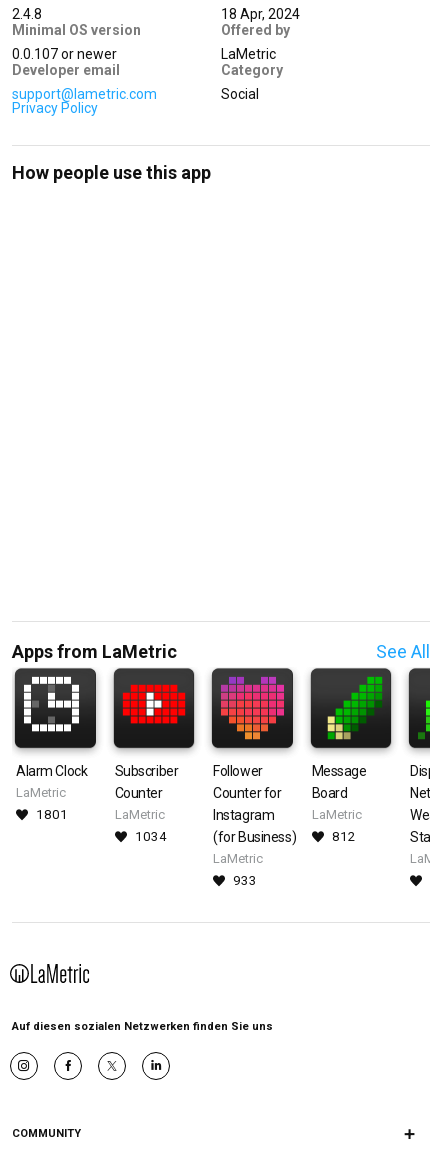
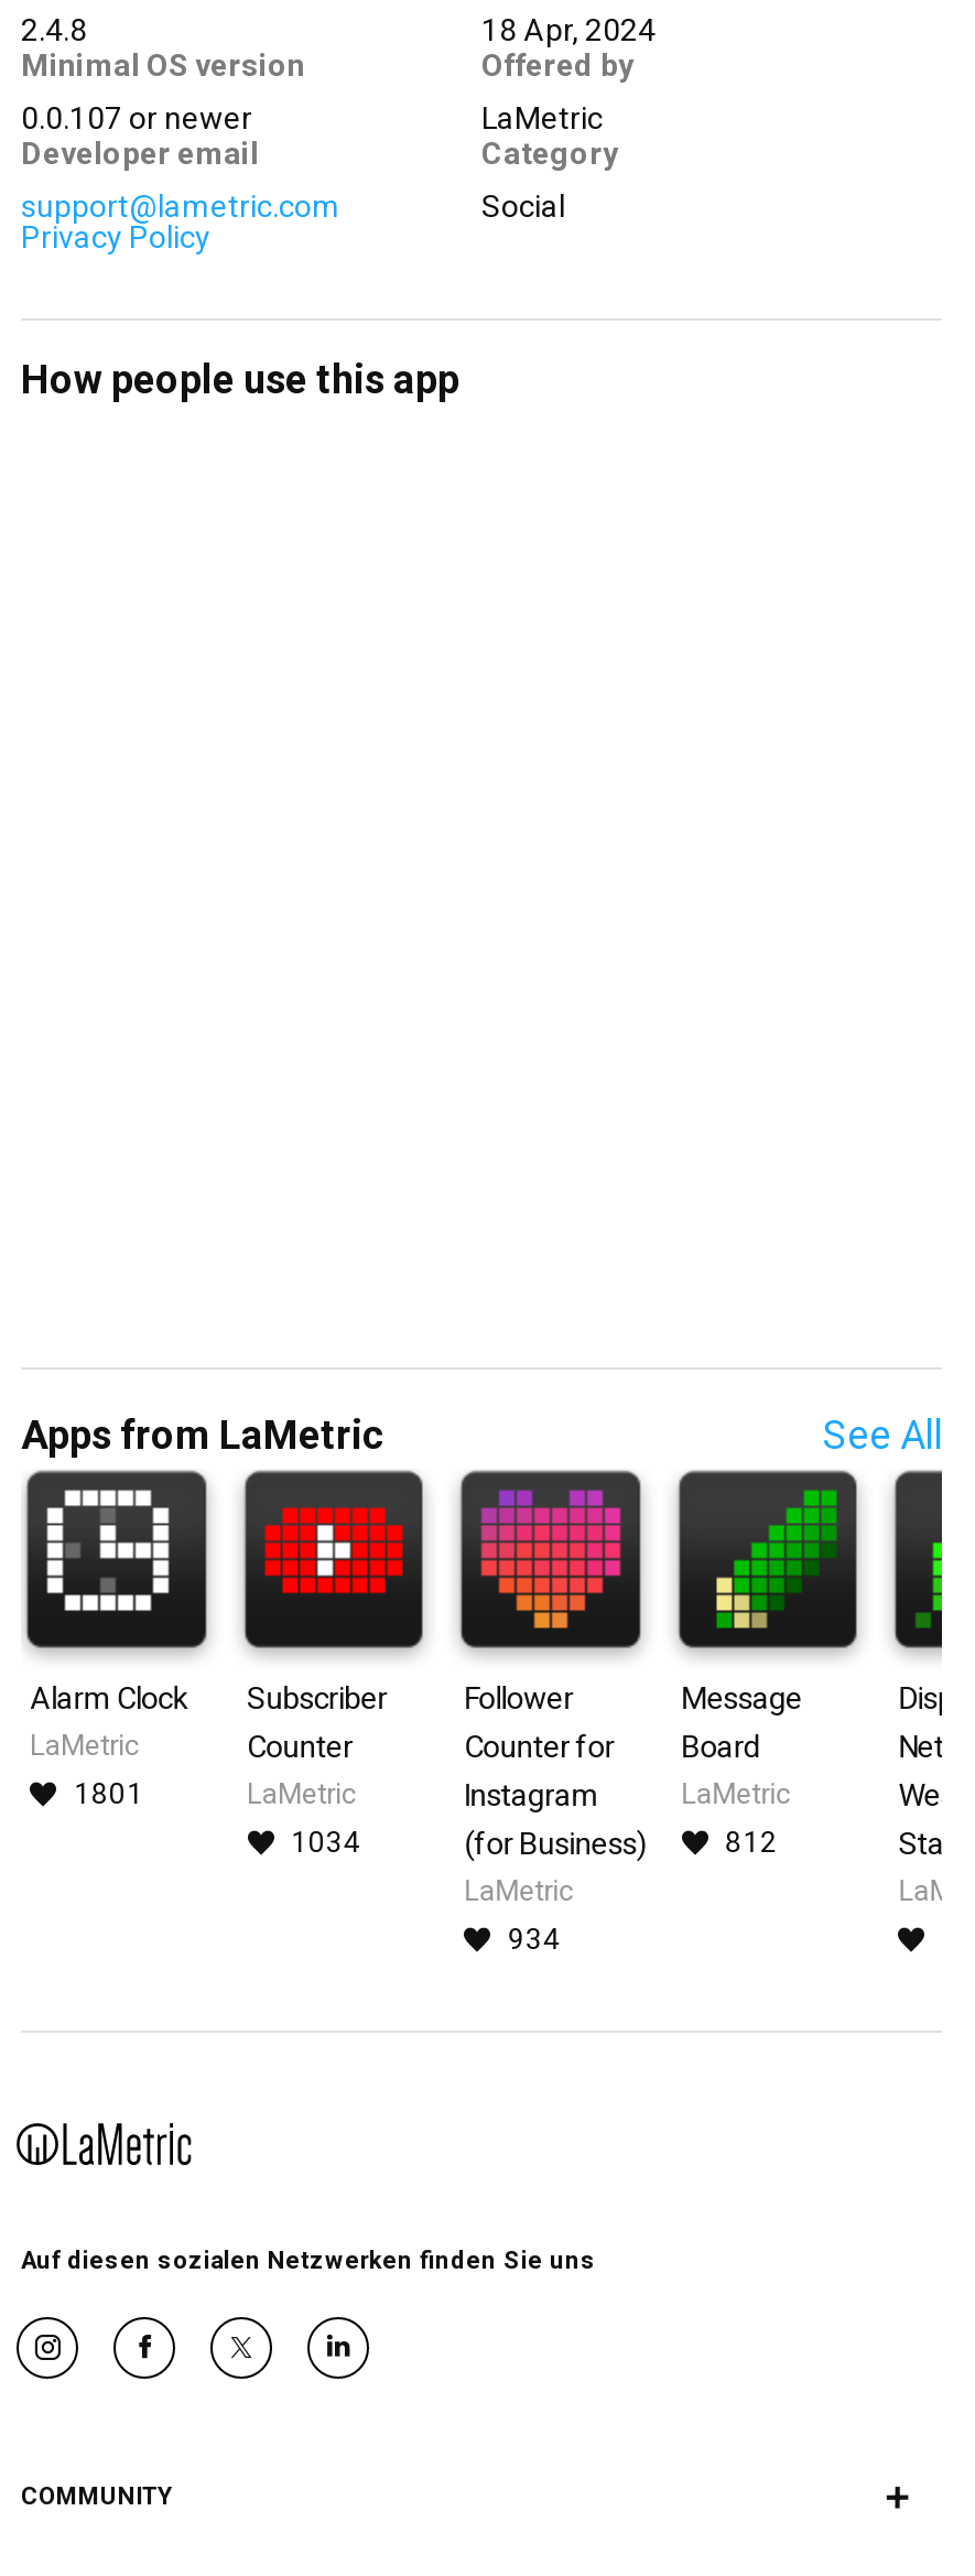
- 933
+ 934
